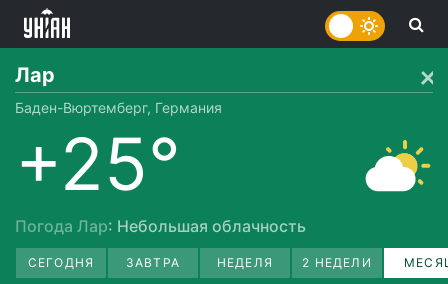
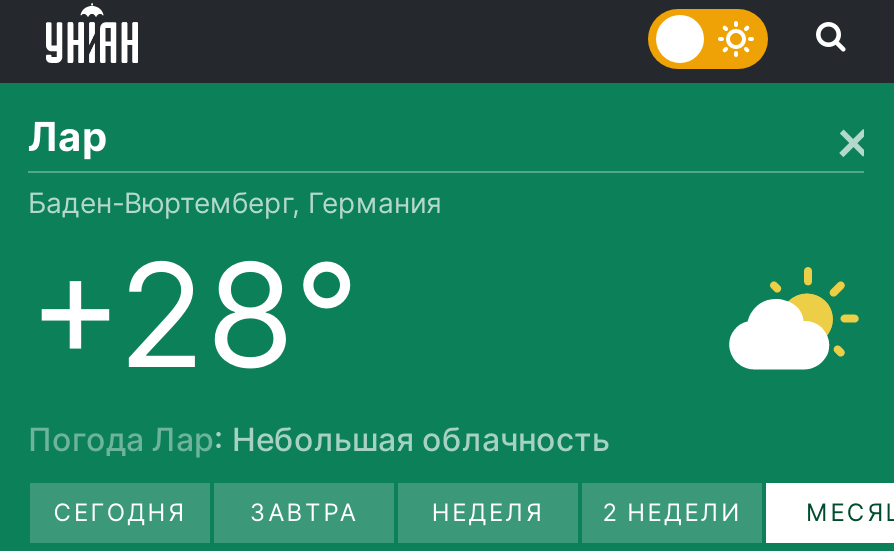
- +25°
+ +28°
